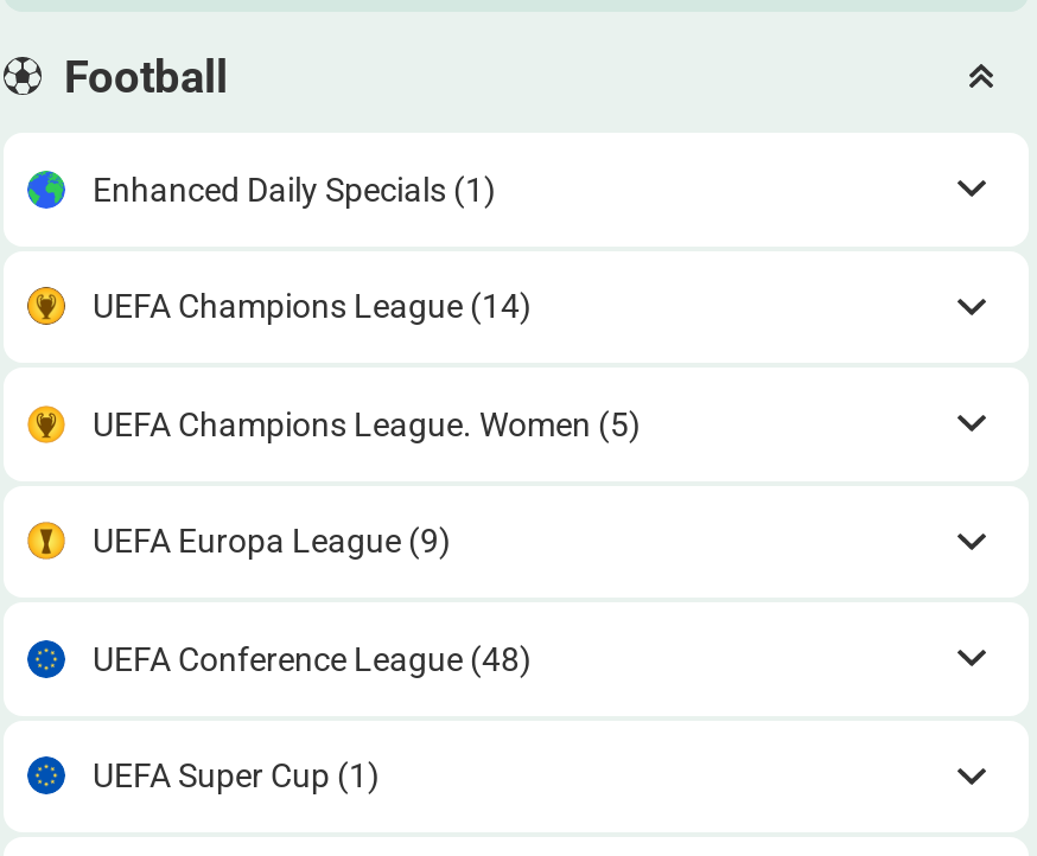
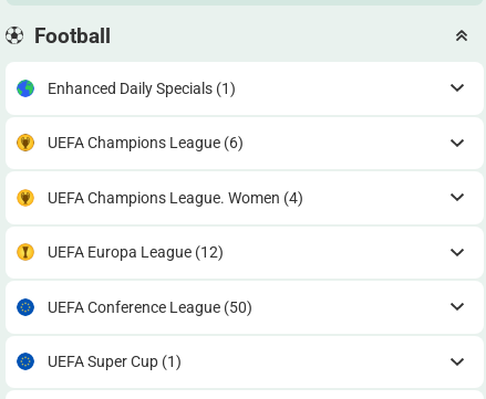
- UEFA Champions League (14)
+ UEFA Champions League (6)

- UEFA Champions League. Women (5)
+ UEFA Champions League. Women (4)

- UEFA Europa League (9)
+ UEFA Europa League (12)

- UEFA Conference League (48)
+ UEFA Conference League (50)
